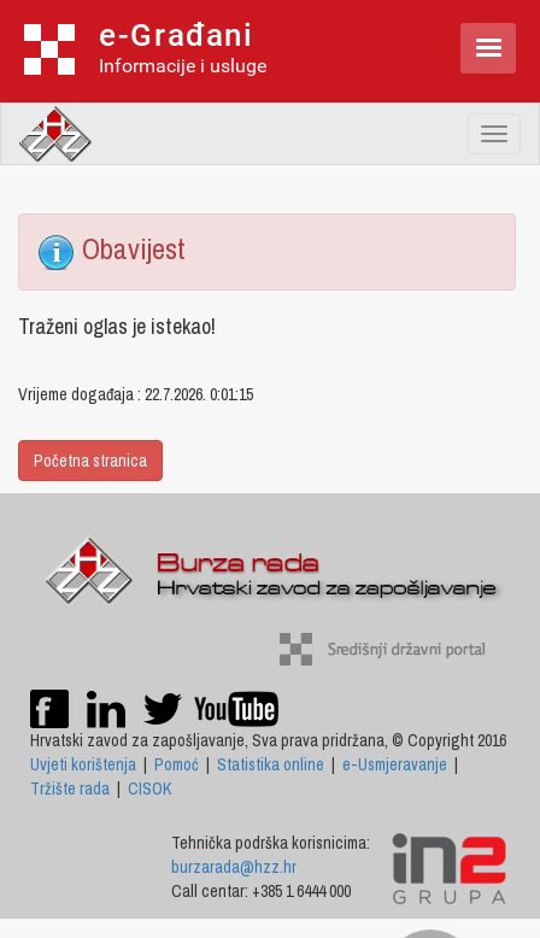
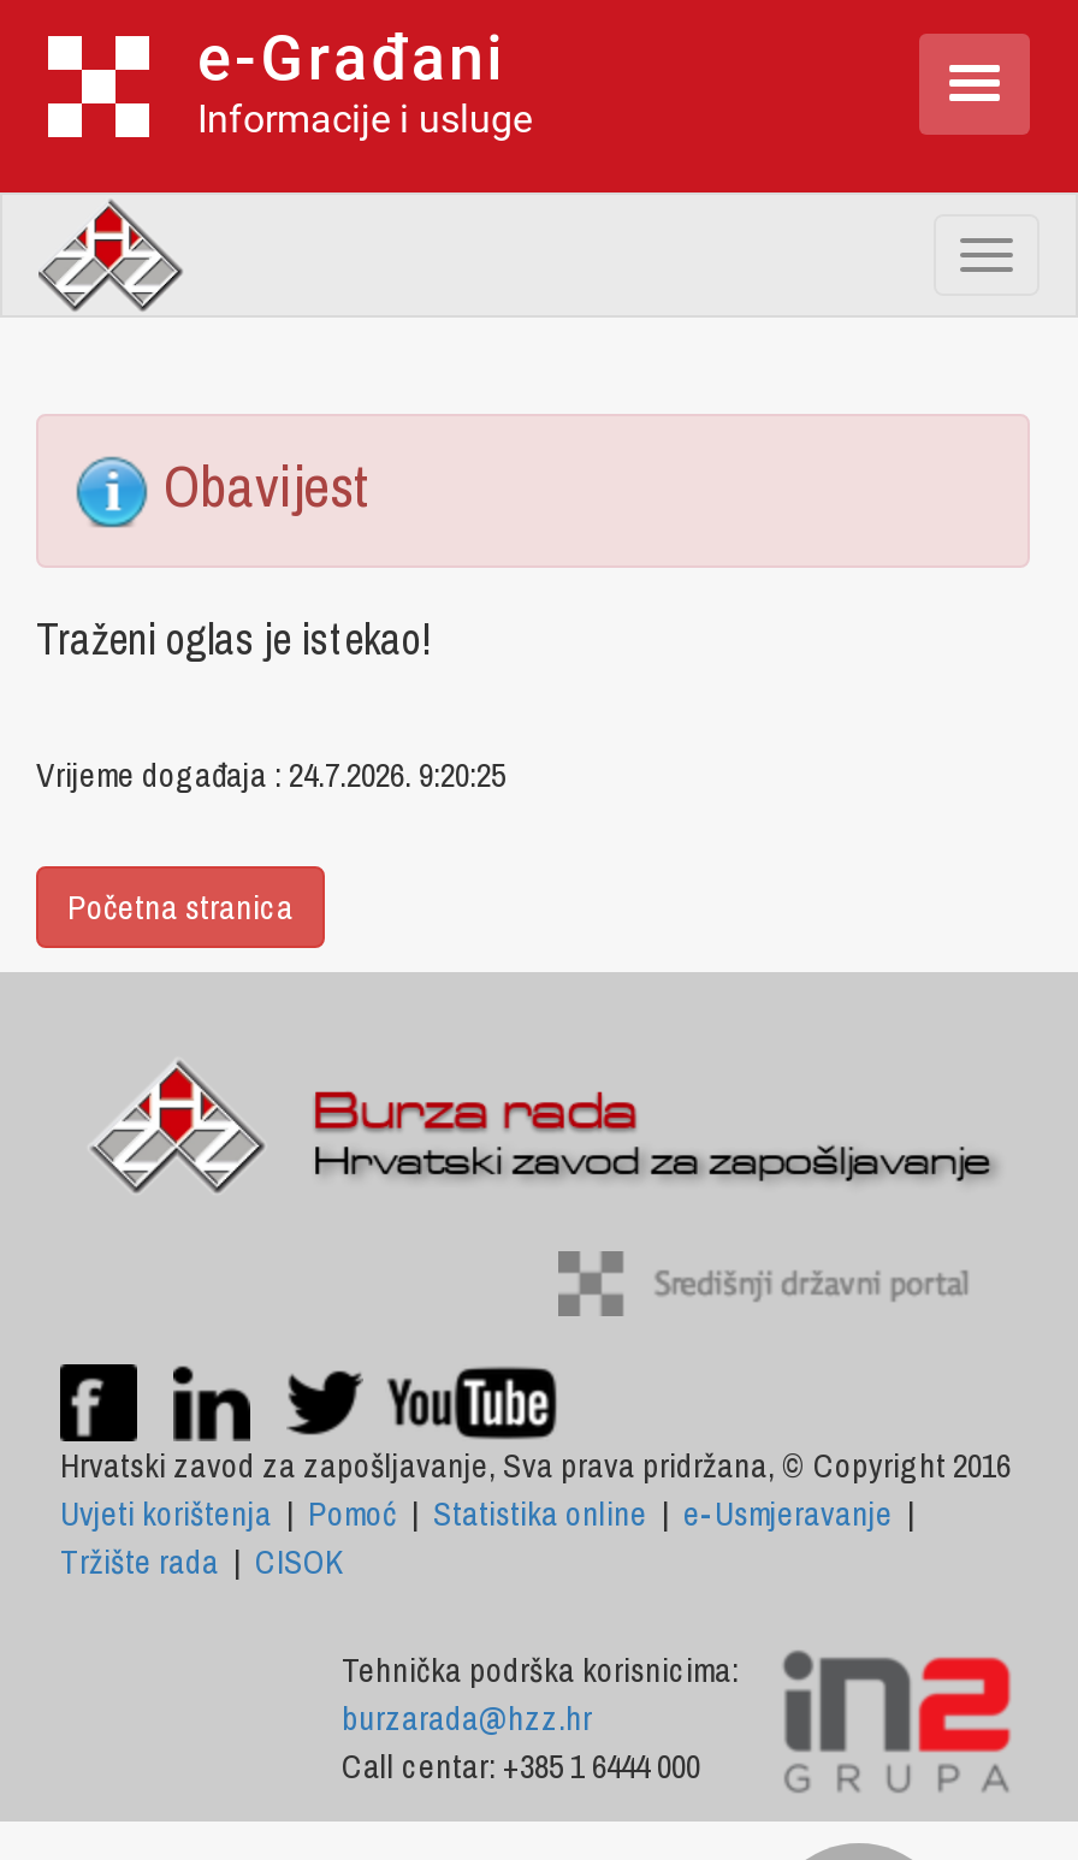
- Vrijeme događaja : 22.7.2026. 0:01:15
+ Vrijeme događaja : 24.7.2026. 9:20:25
